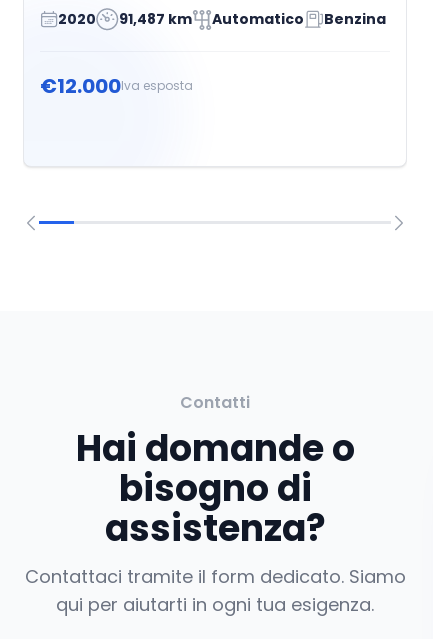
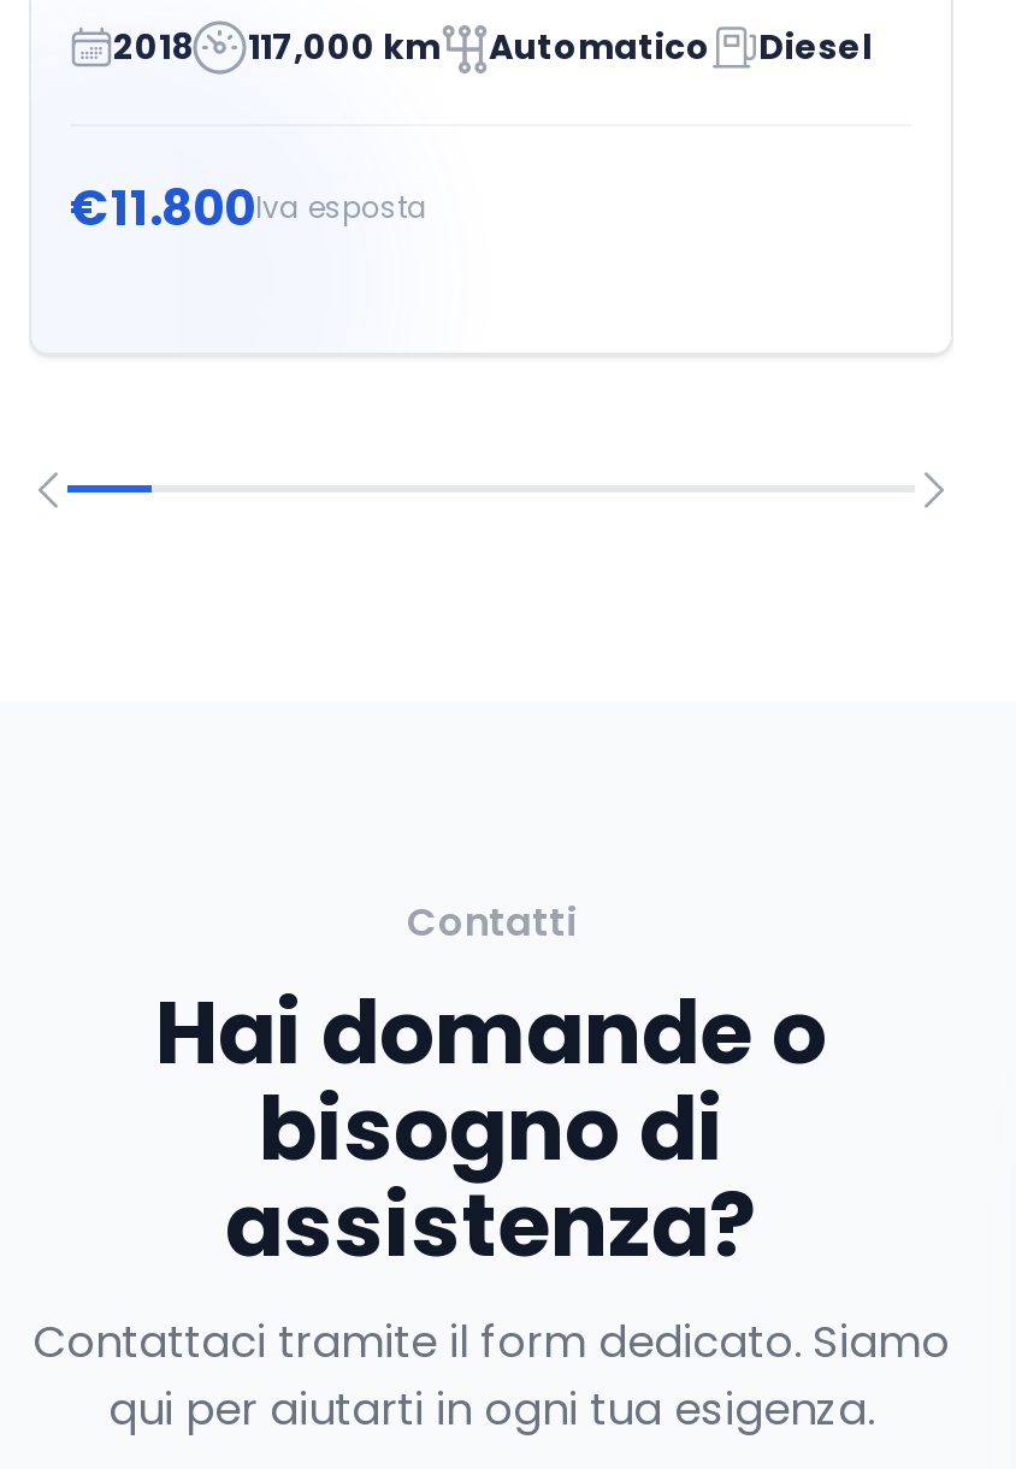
- 2020
- 91,487 km
+ 2018
+ 117,000 km

- Benzina
+ Diesel

- €12.000Iva esposta
+ €11.800Iva esposta
